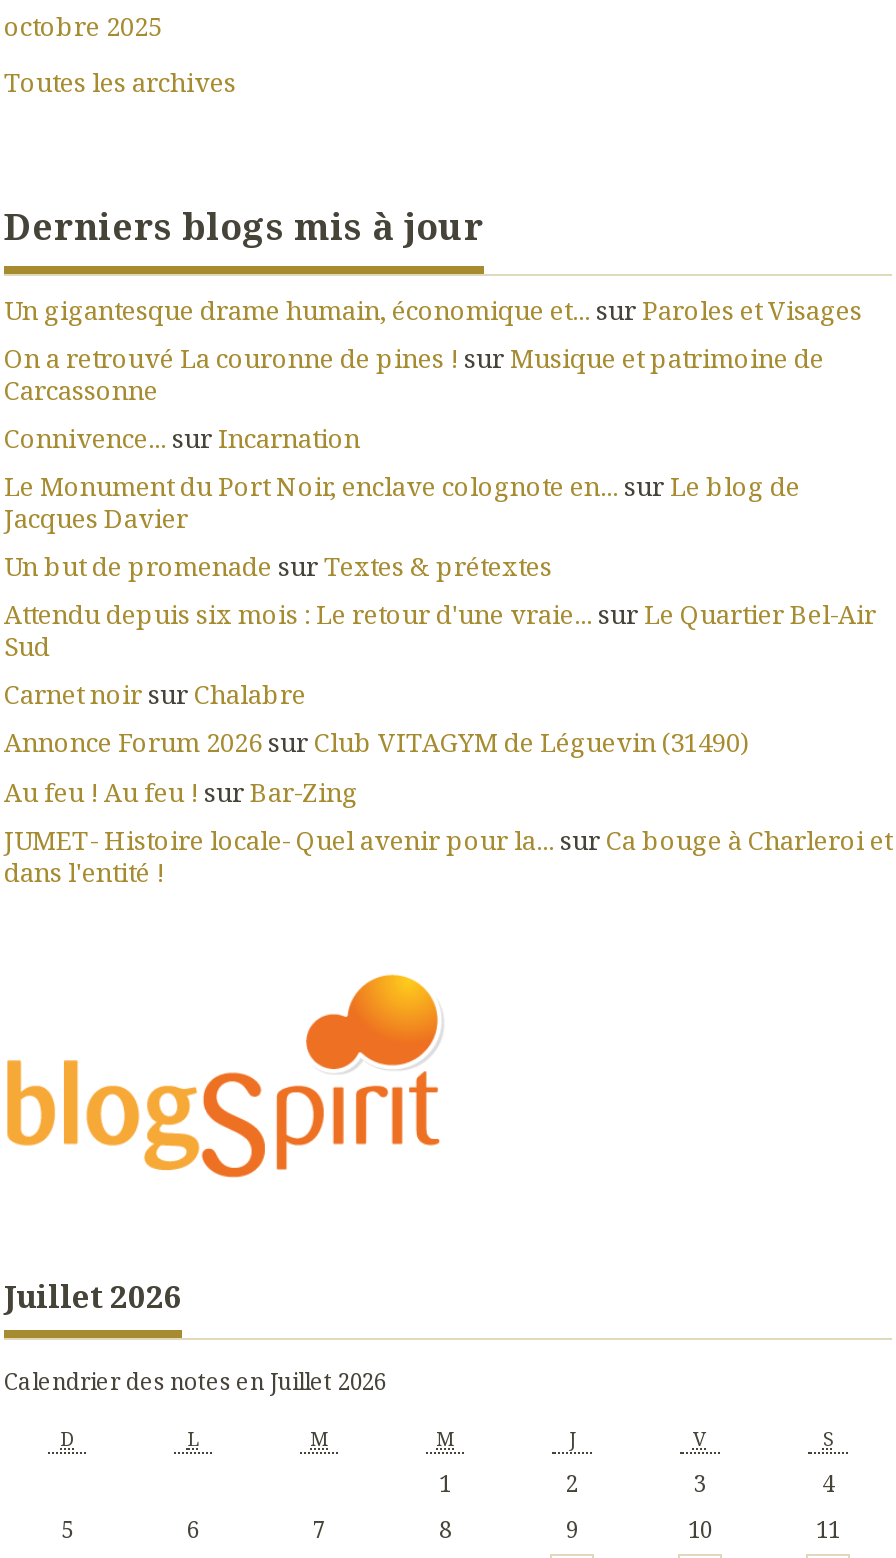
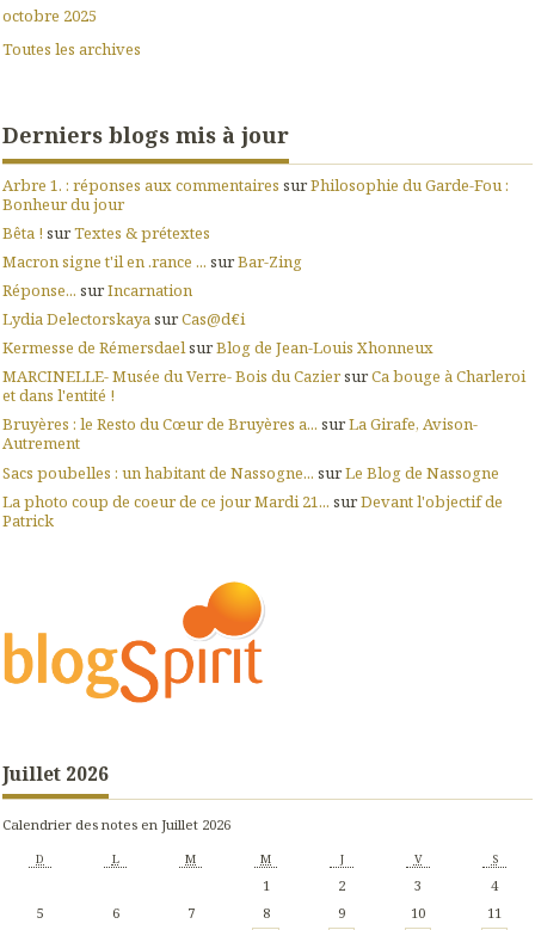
- Un gigantesque drame humain, économique et... sur Paroles et Visages
- On a retrouvé La couronne de pines ! sur Musique et patrimoine de
- Carcassonne
- Connivence... sur Incarnation
- Le Monument du Port Noir, enclave colognote en... sur Le blog de
- Jacques Davier
- Un but de promenade sur Textes & prétextes
- Attendu depuis six mois : Le retour d'une vraie... sur Le Quartier Bel-Air
- Sud
- Carnet noir sur Chalabre
- Annonce Forum 2026 sur Club VITAGYM de Léguevin (31490)
- Au feu ! Au feu ! sur Bar-Zing
- JUMET- Histoire locale- Quel avenir pour la... sur Ca bouge à Charleroi et
- dans l'entité !
+ Arbre 1. : réponses aux commentaires sur Philosophie du Garde-Fou :
+ Bonheur du jour
+ Bêta ! sur Textes & prétextes
+ Macron signe t'il en .rance ... sur Bar-Zing
+ Réponse... sur Incarnation
+ Lydia Delectorskaya sur Cas@d€i
+ Kermesse de Rémersdael sur Blog de Jean-Louis Xhonneux
+ MARCINELLE- Musée du Verre- Bois du Cazier sur Ca bouge à Charleroi
+ et dans l'entité !
+ Bruyères : le Resto du Cœur de Bruyères a... sur La Girafe, Avison-
+ Autrement
+ Sacs poubelles : un habitant de Nassogne... sur Le Blog de Nassogne
+ La photo coup de coeur de ce jour Mardi 21... sur Devant l'objectif de
+ Patrick
